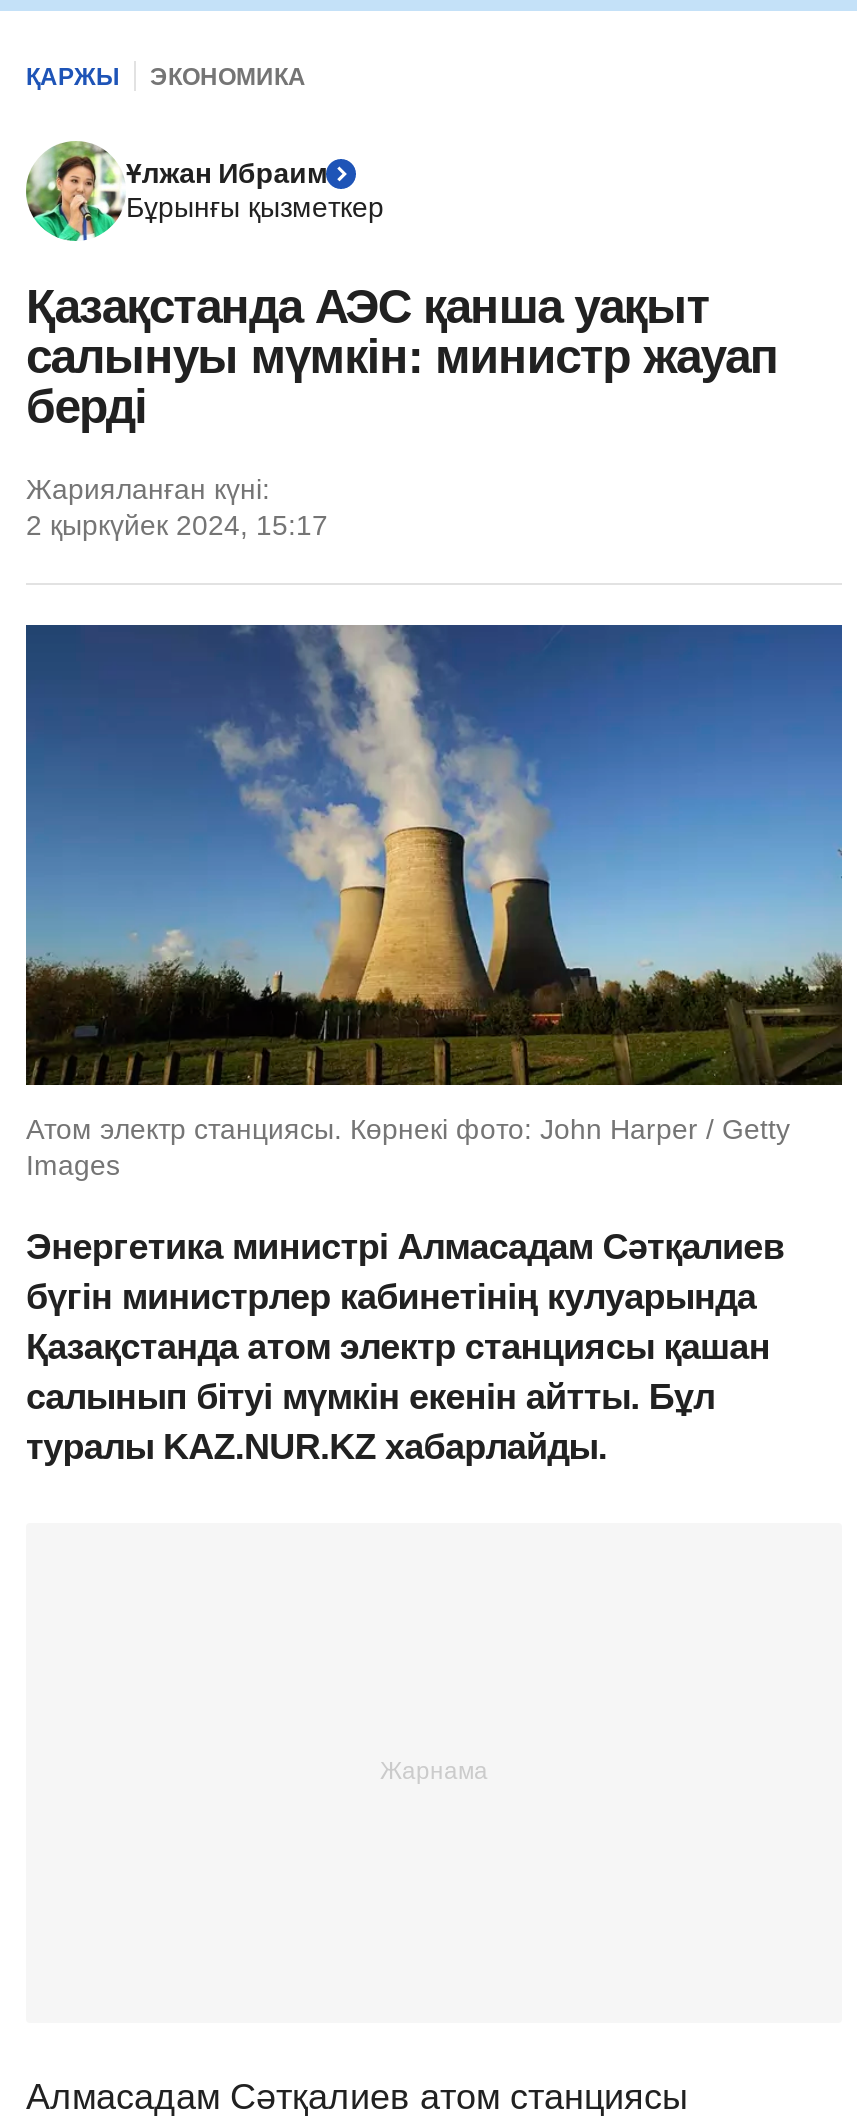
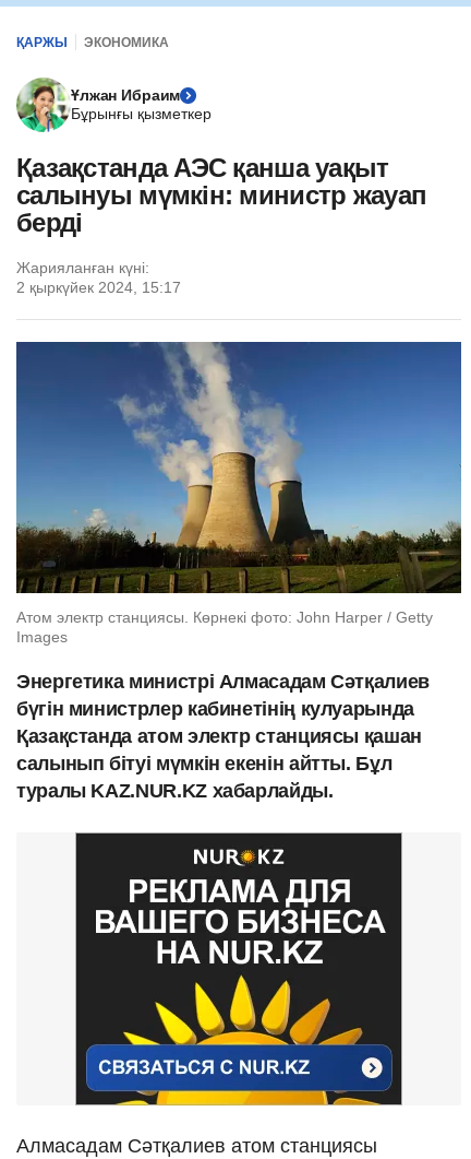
+ [image]
